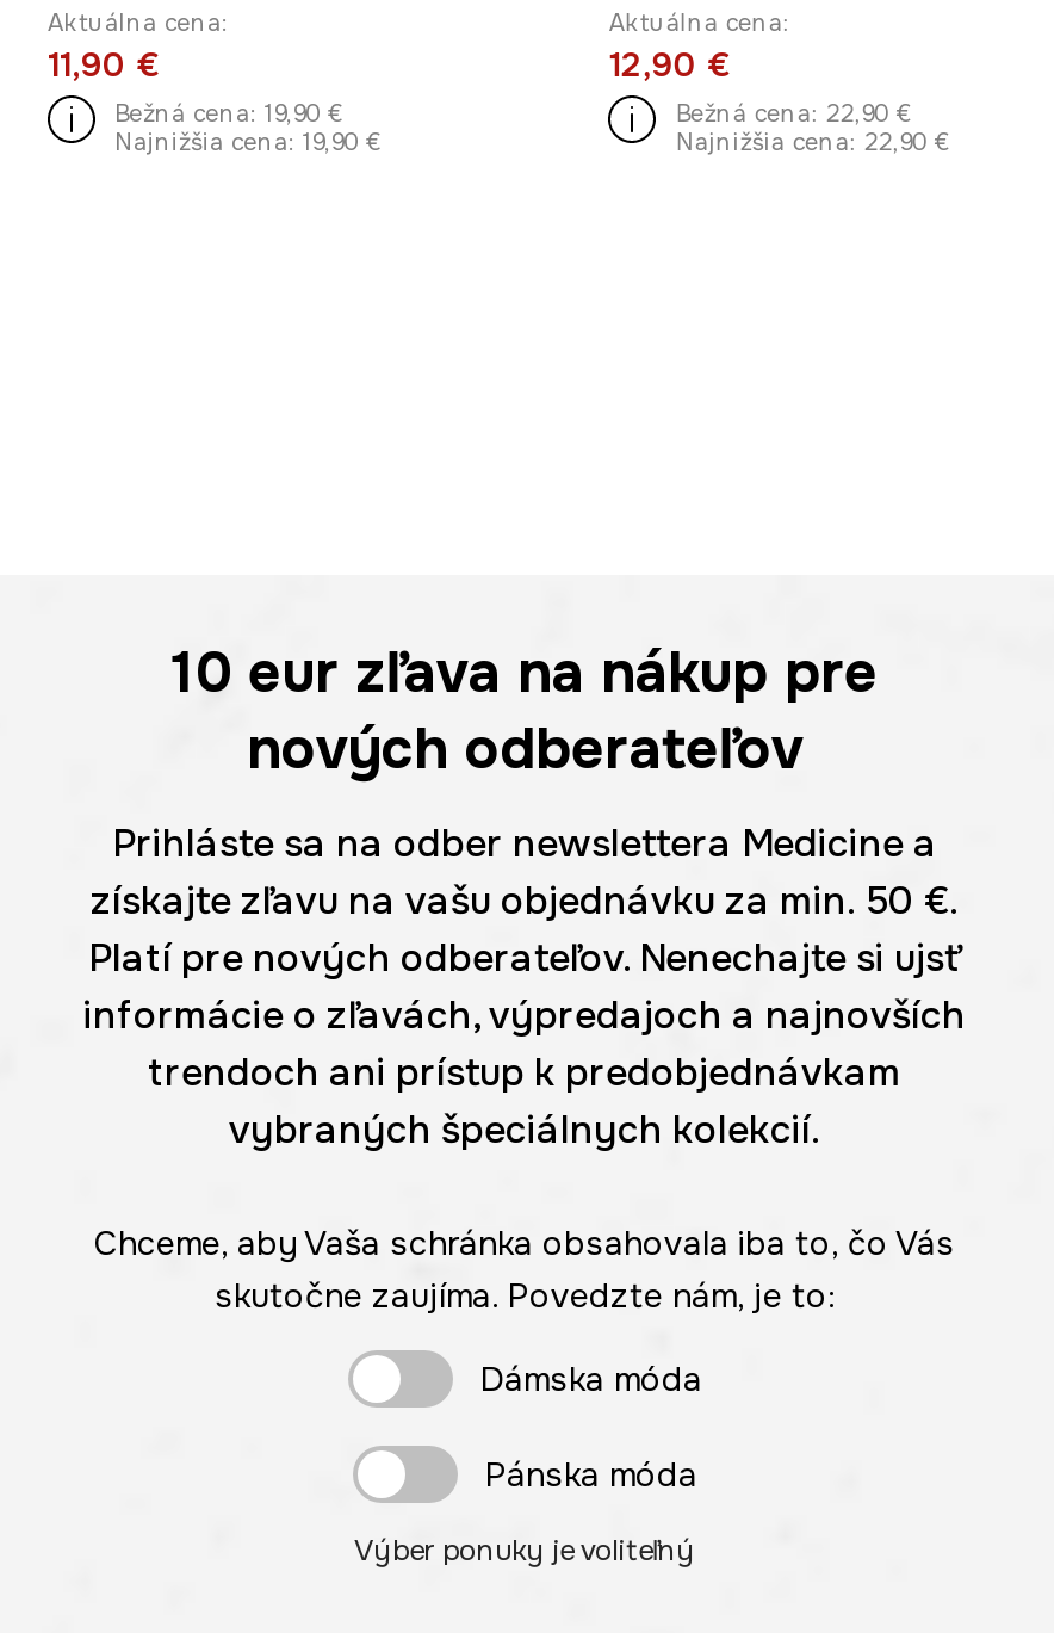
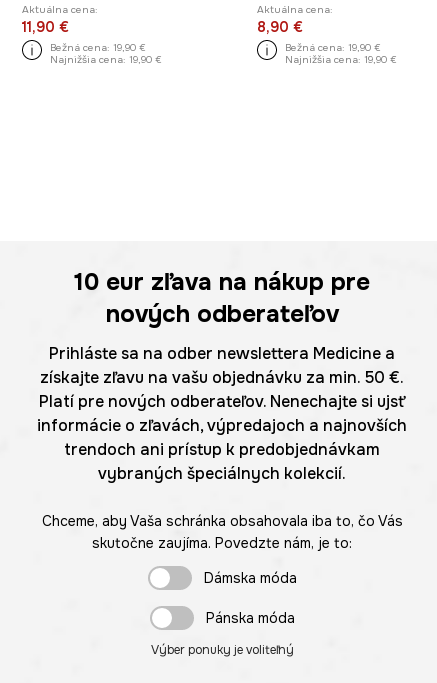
- 12,90 €
+ 8,90 €

- Bežná cena: 22,90 €
+ Bežná cena: 19,90 €

- Najnižšia cena: 22,90 €
+ Najnižšia cena: 19,90 €
